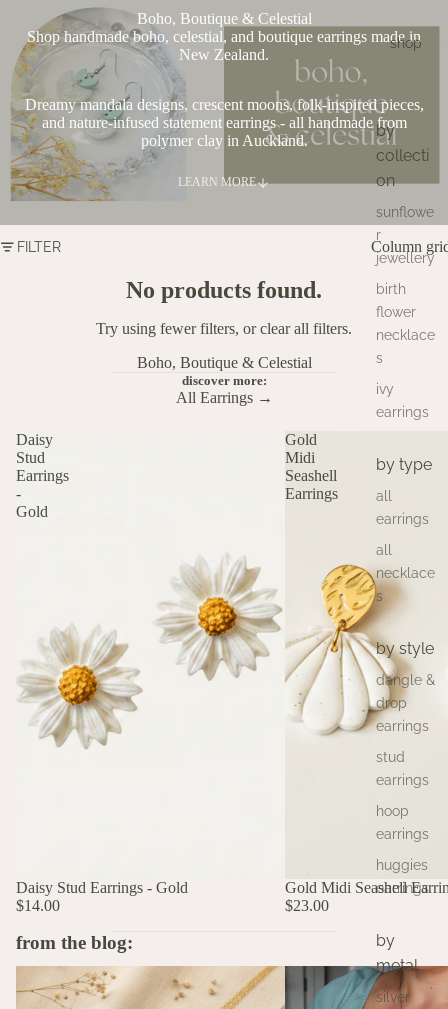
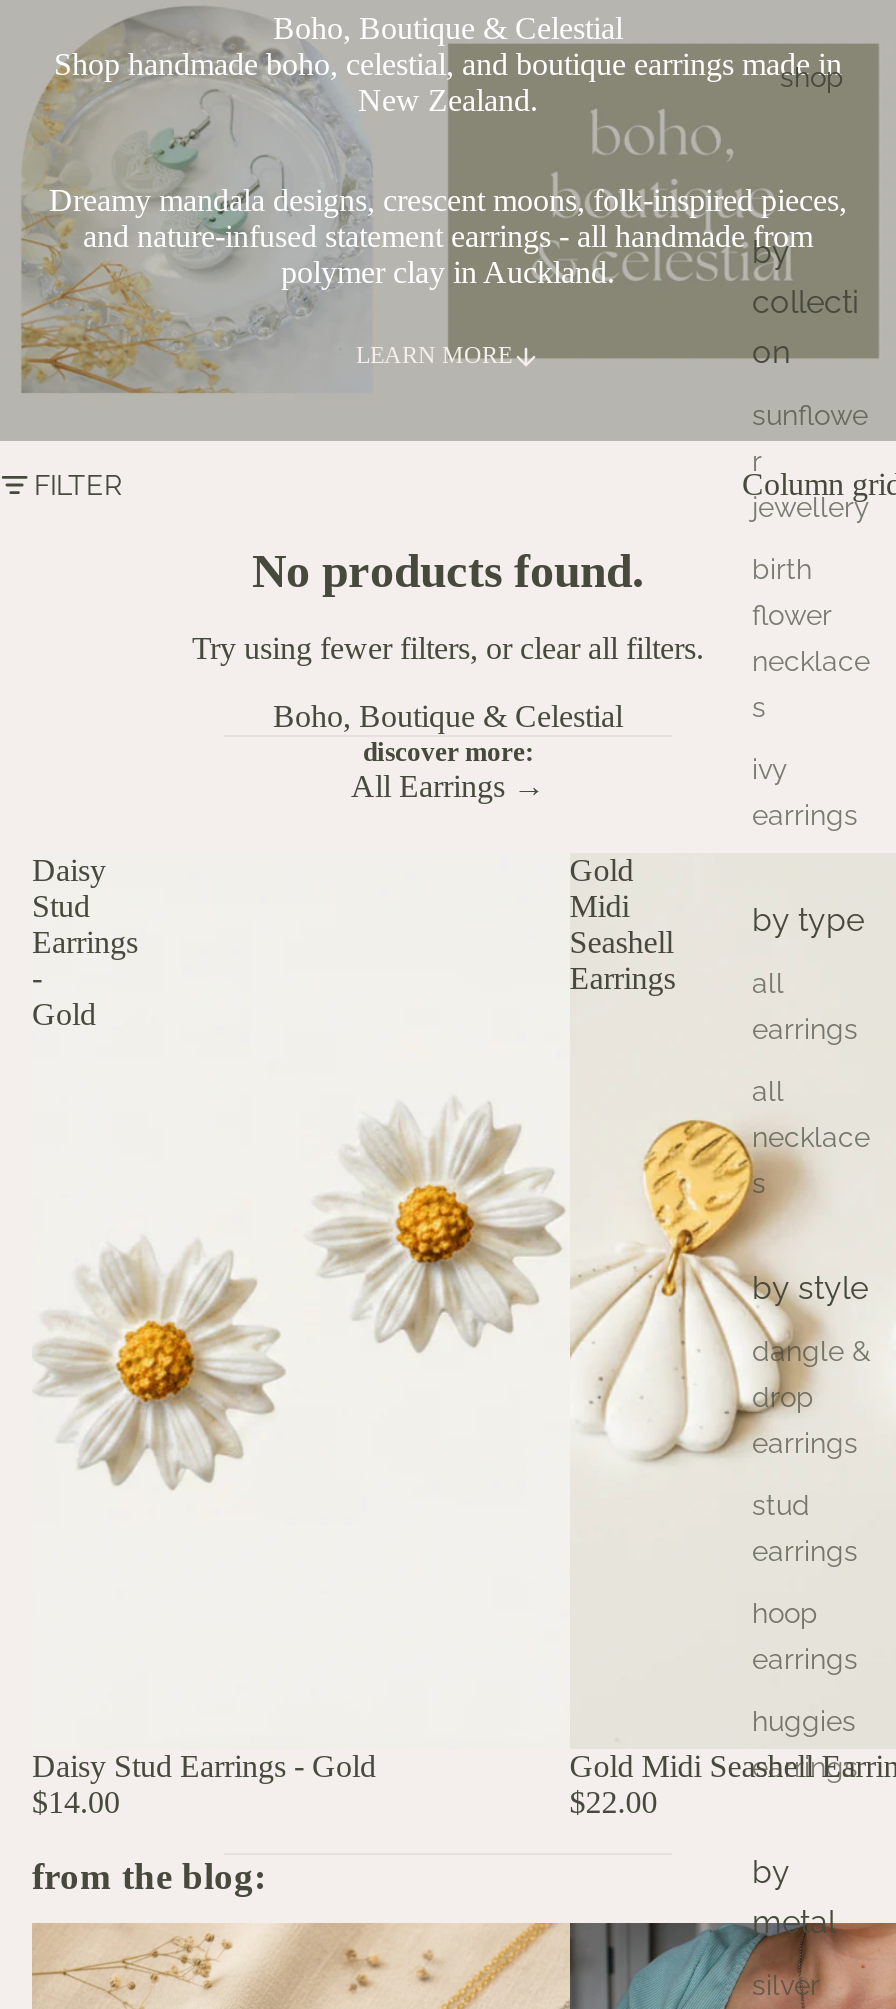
- $23.00
+ $22.00
